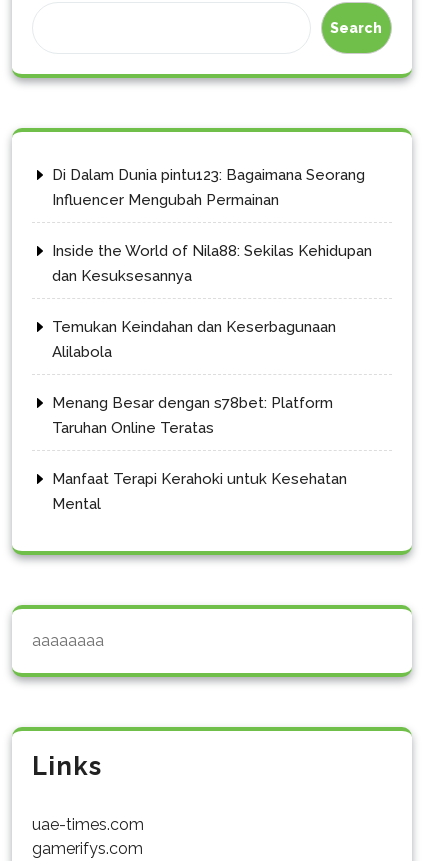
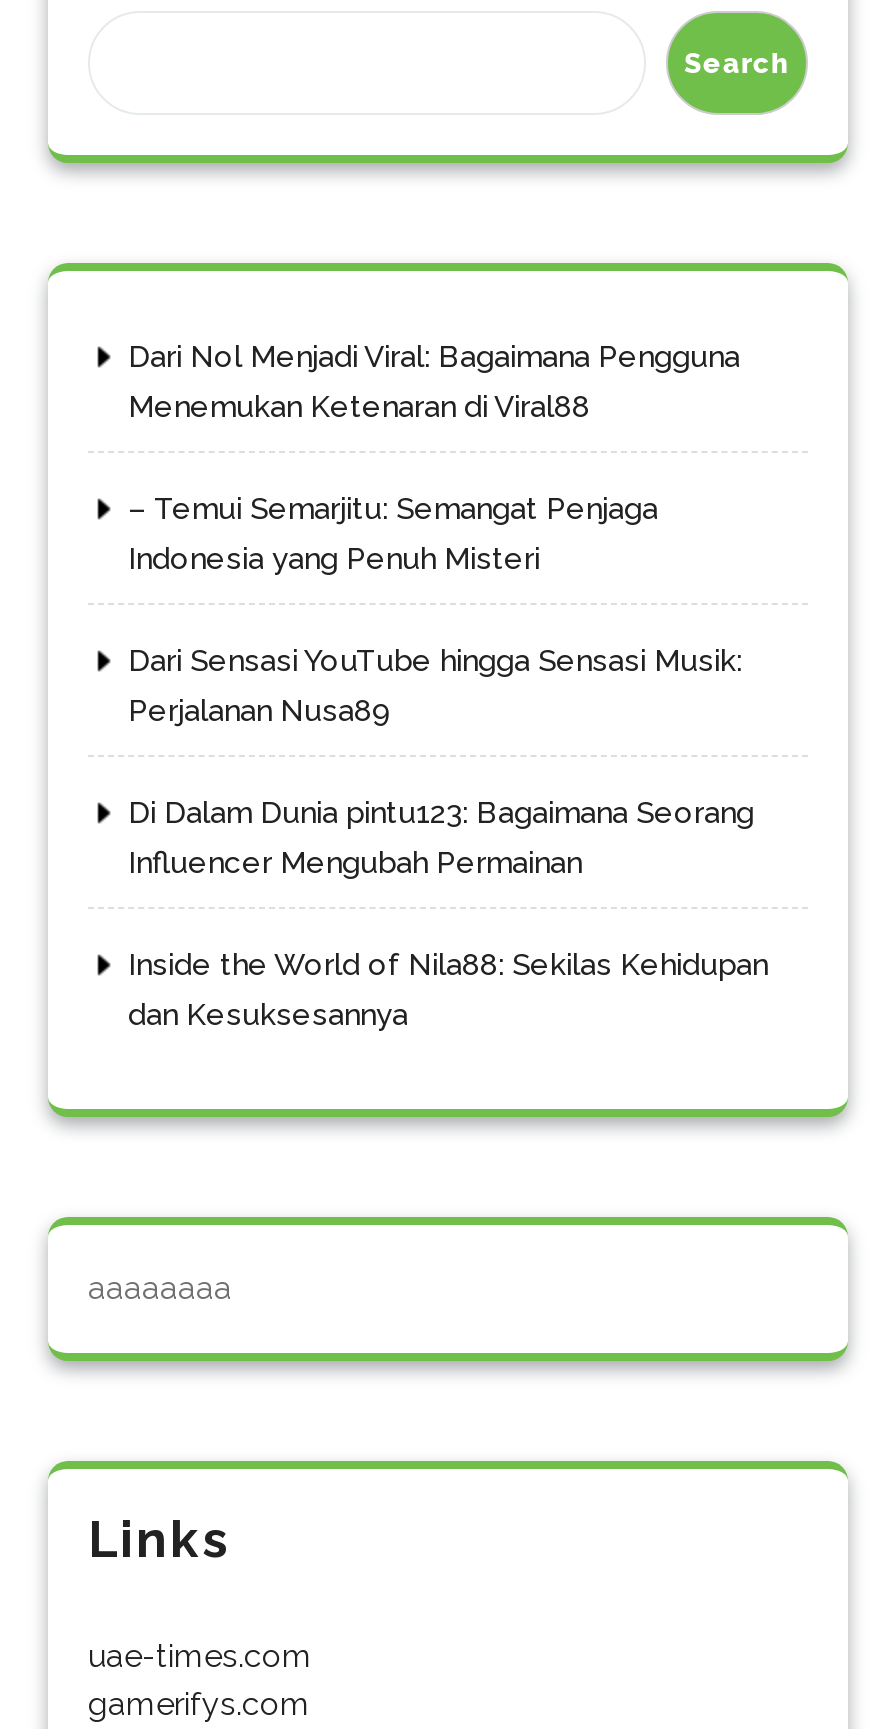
+ Dari Nol Menjadi Viral: Bagaimana Pengguna
+ Menemukan Ketenaran di Viral88
+ – Temui Semarjitu: Semangat Penjaga
+ Indonesia yang Penuh Misteri
+ Dari Sensasi YouTube hingga Sensasi Musik:
+ Perjalanan Nusa89

moved down: Di Dalam Dunia pintu123: Bagaimana Seorang | Influencer Mengubah Permainan | Inside the World of Nila88: Sekilas Kehidupan | dan Kesuksesannya

- Temukan Keindahan dan Keserbagunaan
- Alilabola
- Menang Besar dengan s78bet: Platform
- Taruhan Online Teratas
- Manfaat Terapi Kerahoki untuk Kesehatan
- Mental
